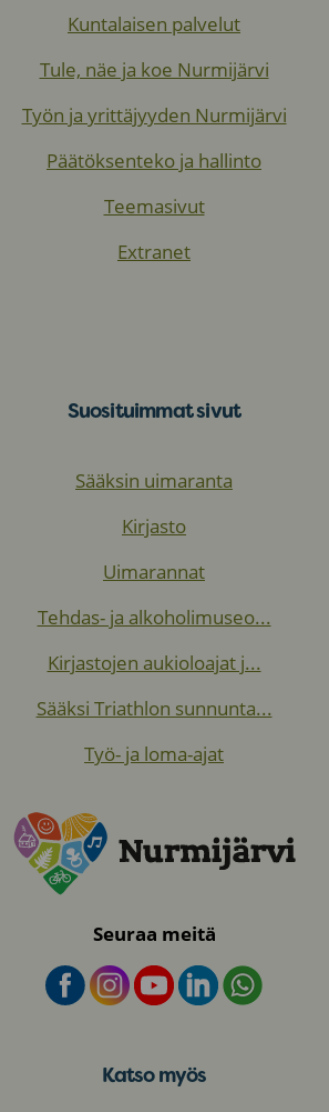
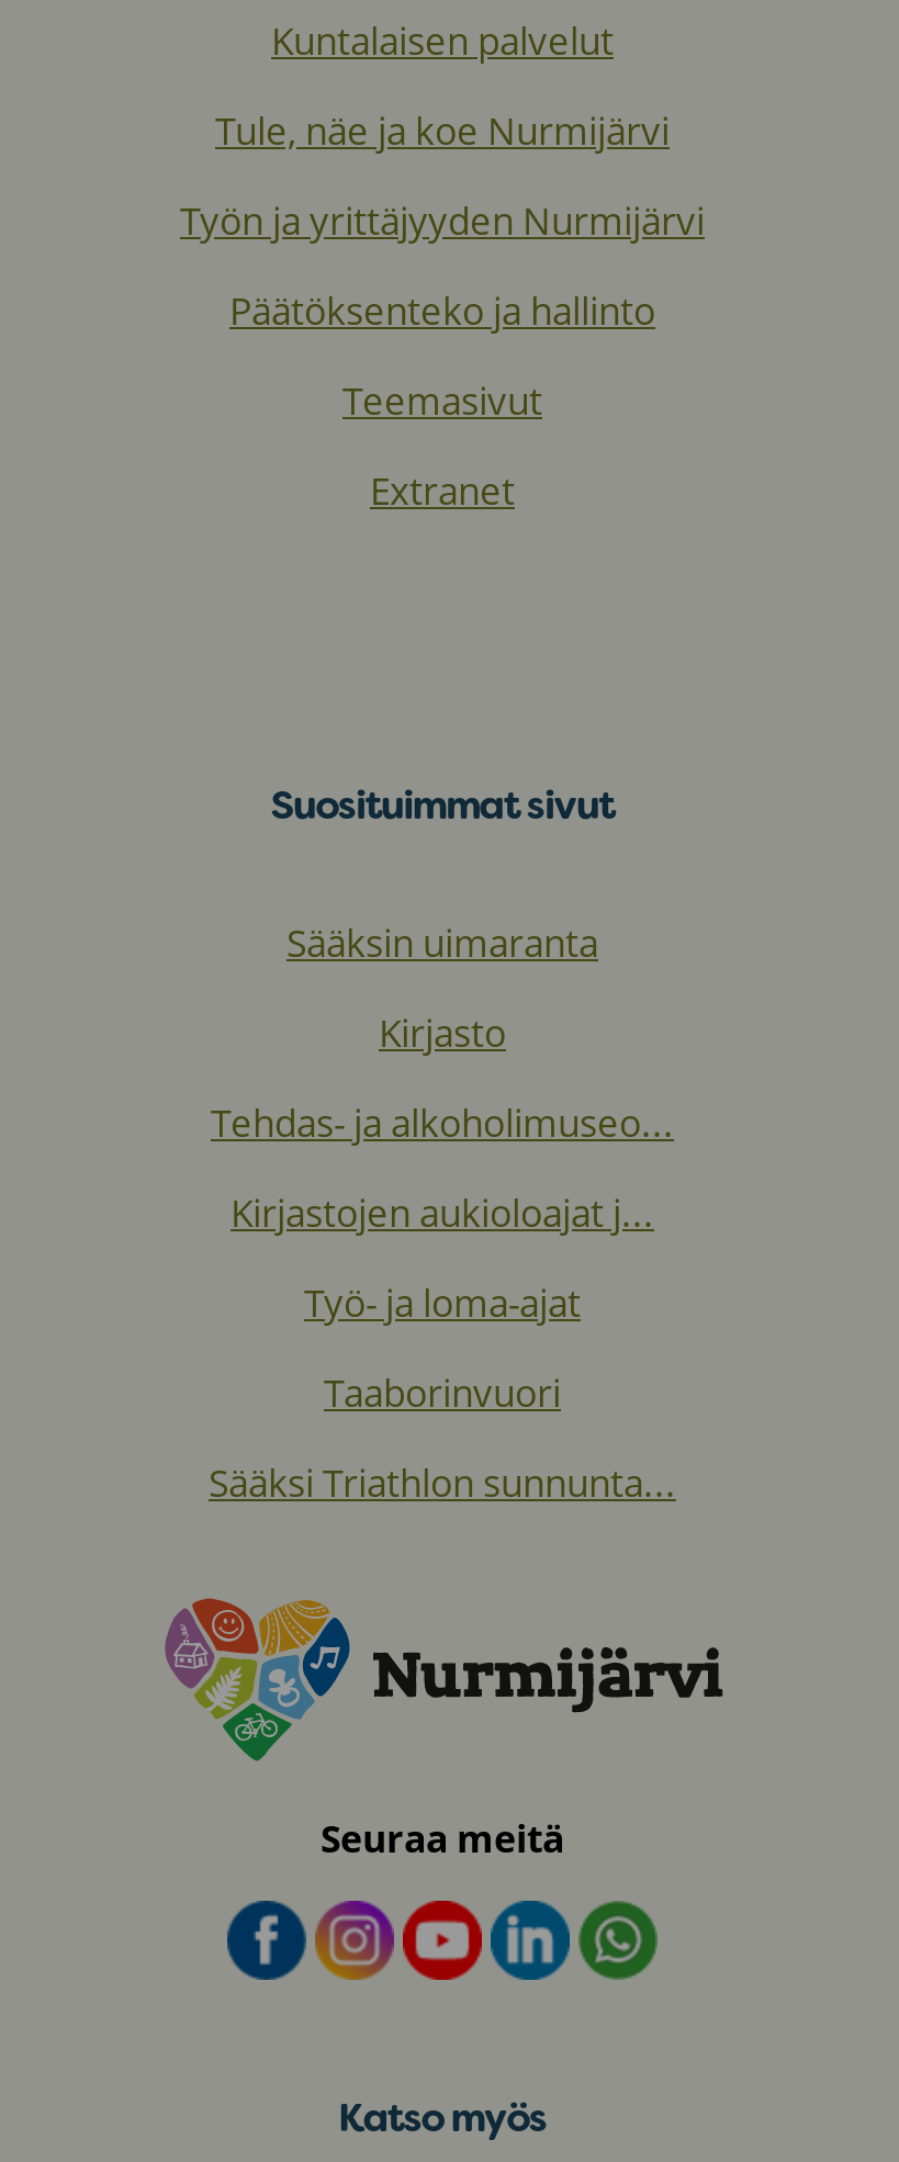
- Uimarannat

moved up: Tehdas- ja alkoholimuseo... | Kirjastojen aukioloajat j...

+ Taaborinvuori

moved down: Sääksi Triathlon sunnunta...

moved up: Työ- ja loma-ajat
